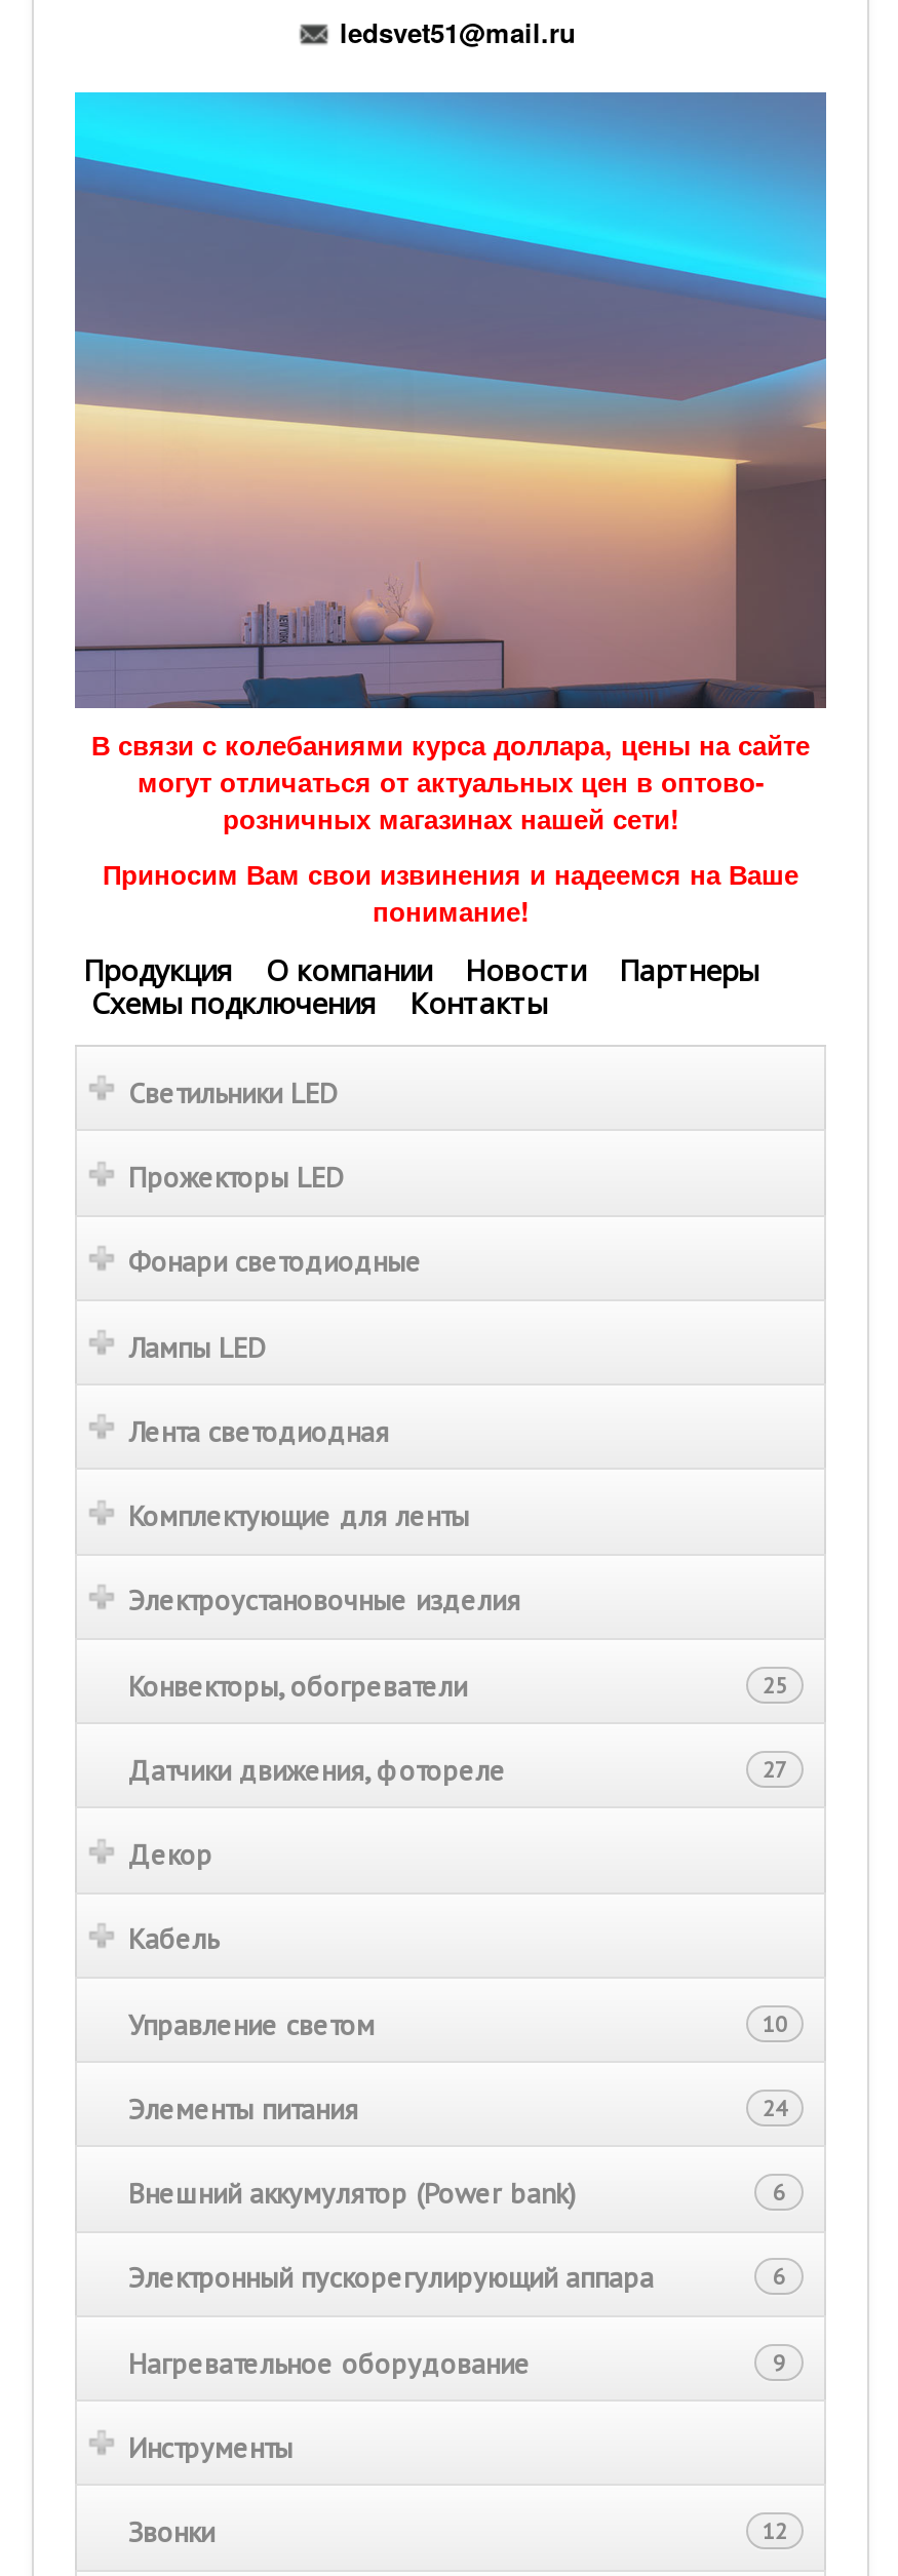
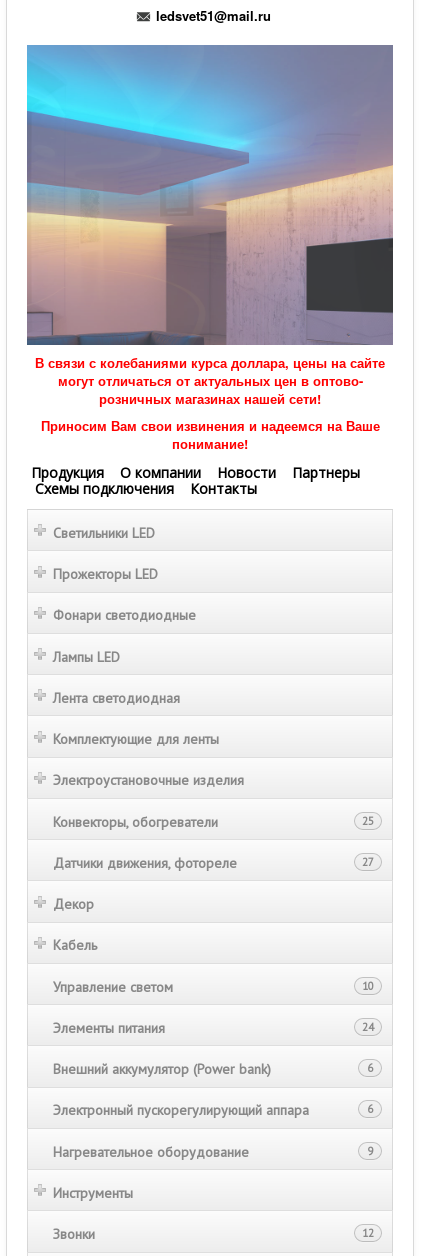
- [image]
+ [image]
